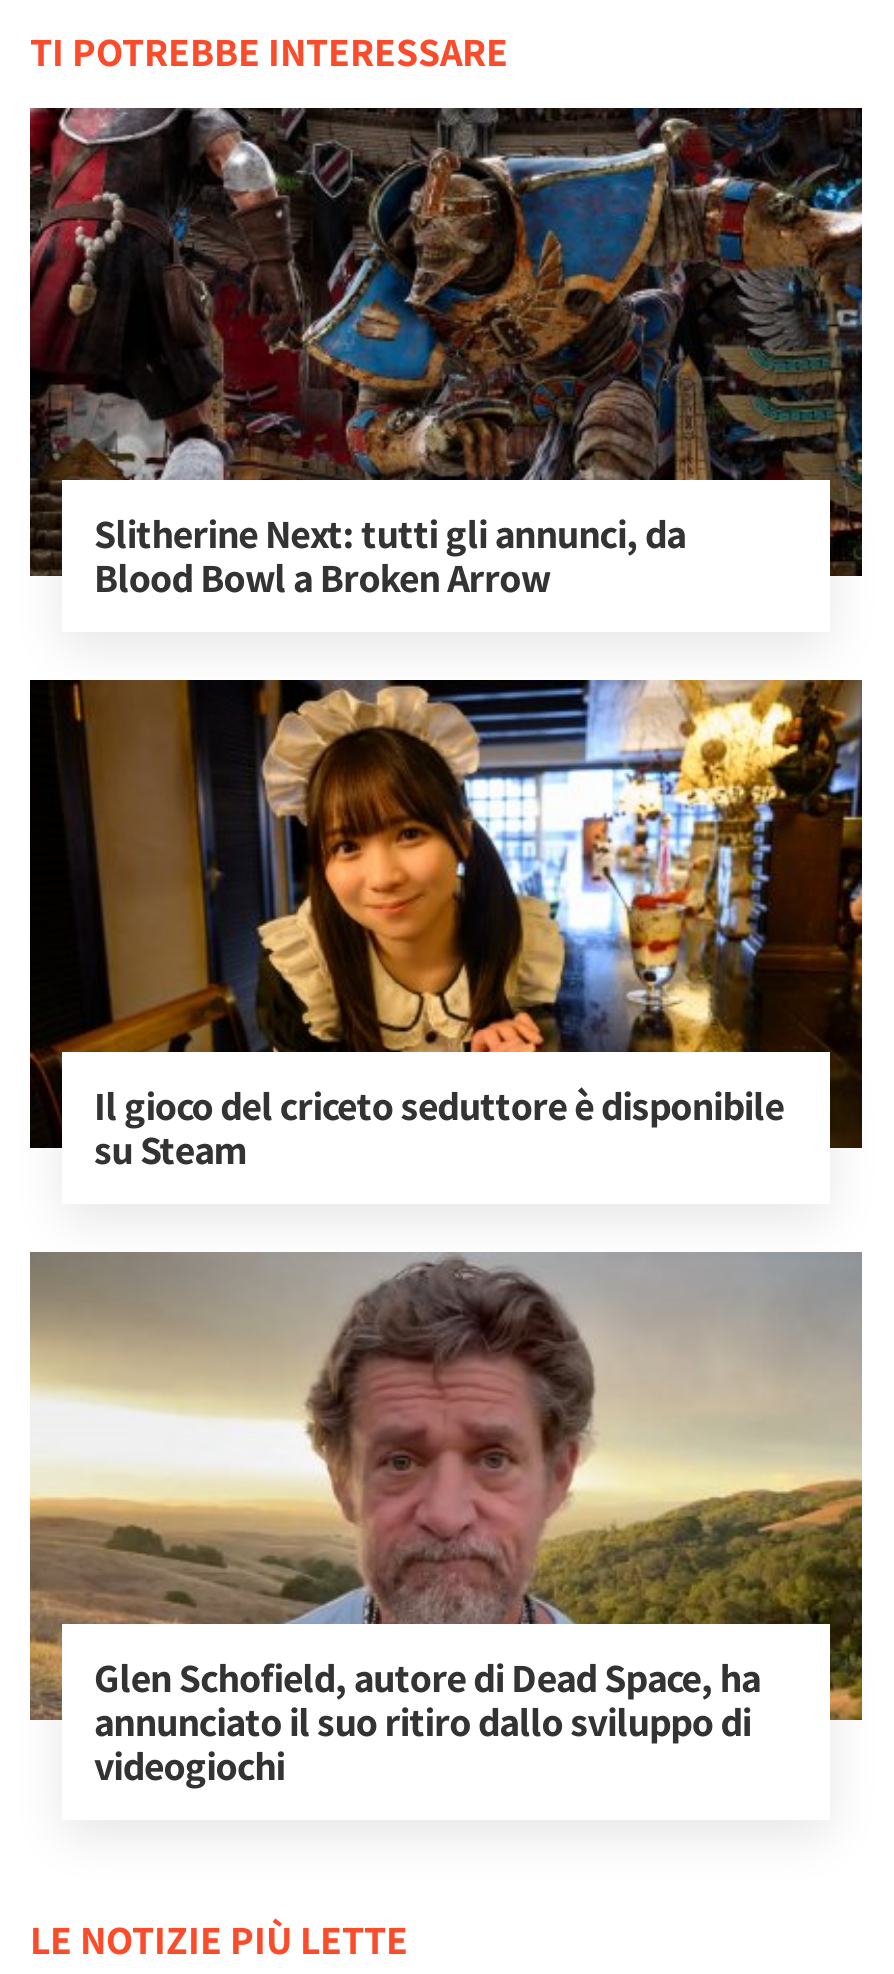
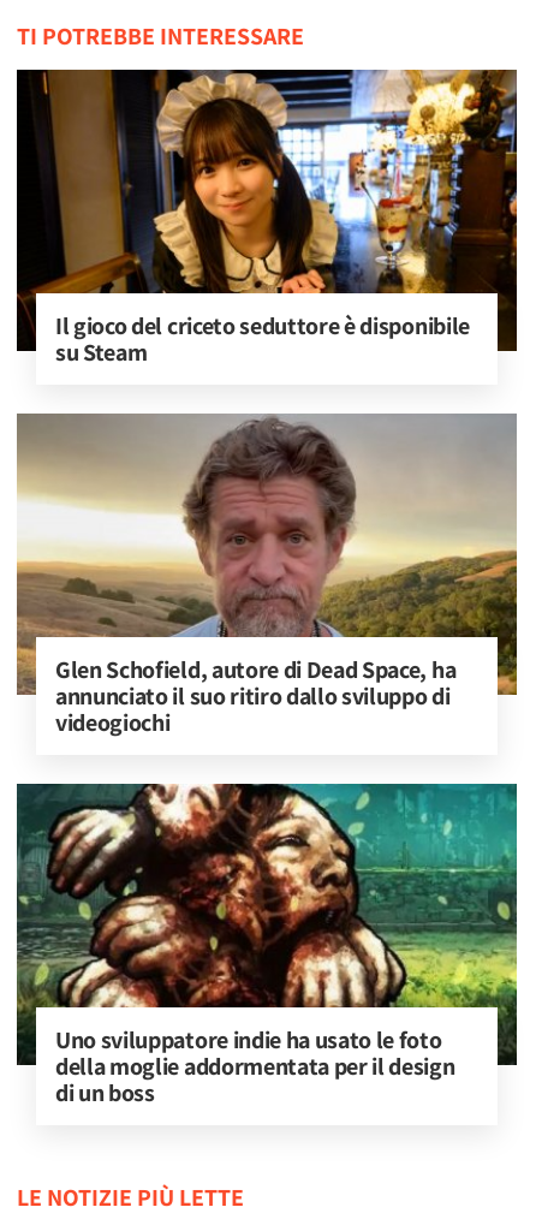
- [image]
- Slitherine Next: tutti gli annunci, da
- Blood Bowl a Broken Arrow

moved up: [image] | Il gioco del criceto seduttore è disponibile | su Steam | Glen Schofield, autore di Dead Space, ha | annunciato il suo ritiro dallo sviluppo di | videogiochi

+ [image]
+ Uno sviluppatore indie ha usato le foto
+ della moglie addormentata per il design
+ di un boss
